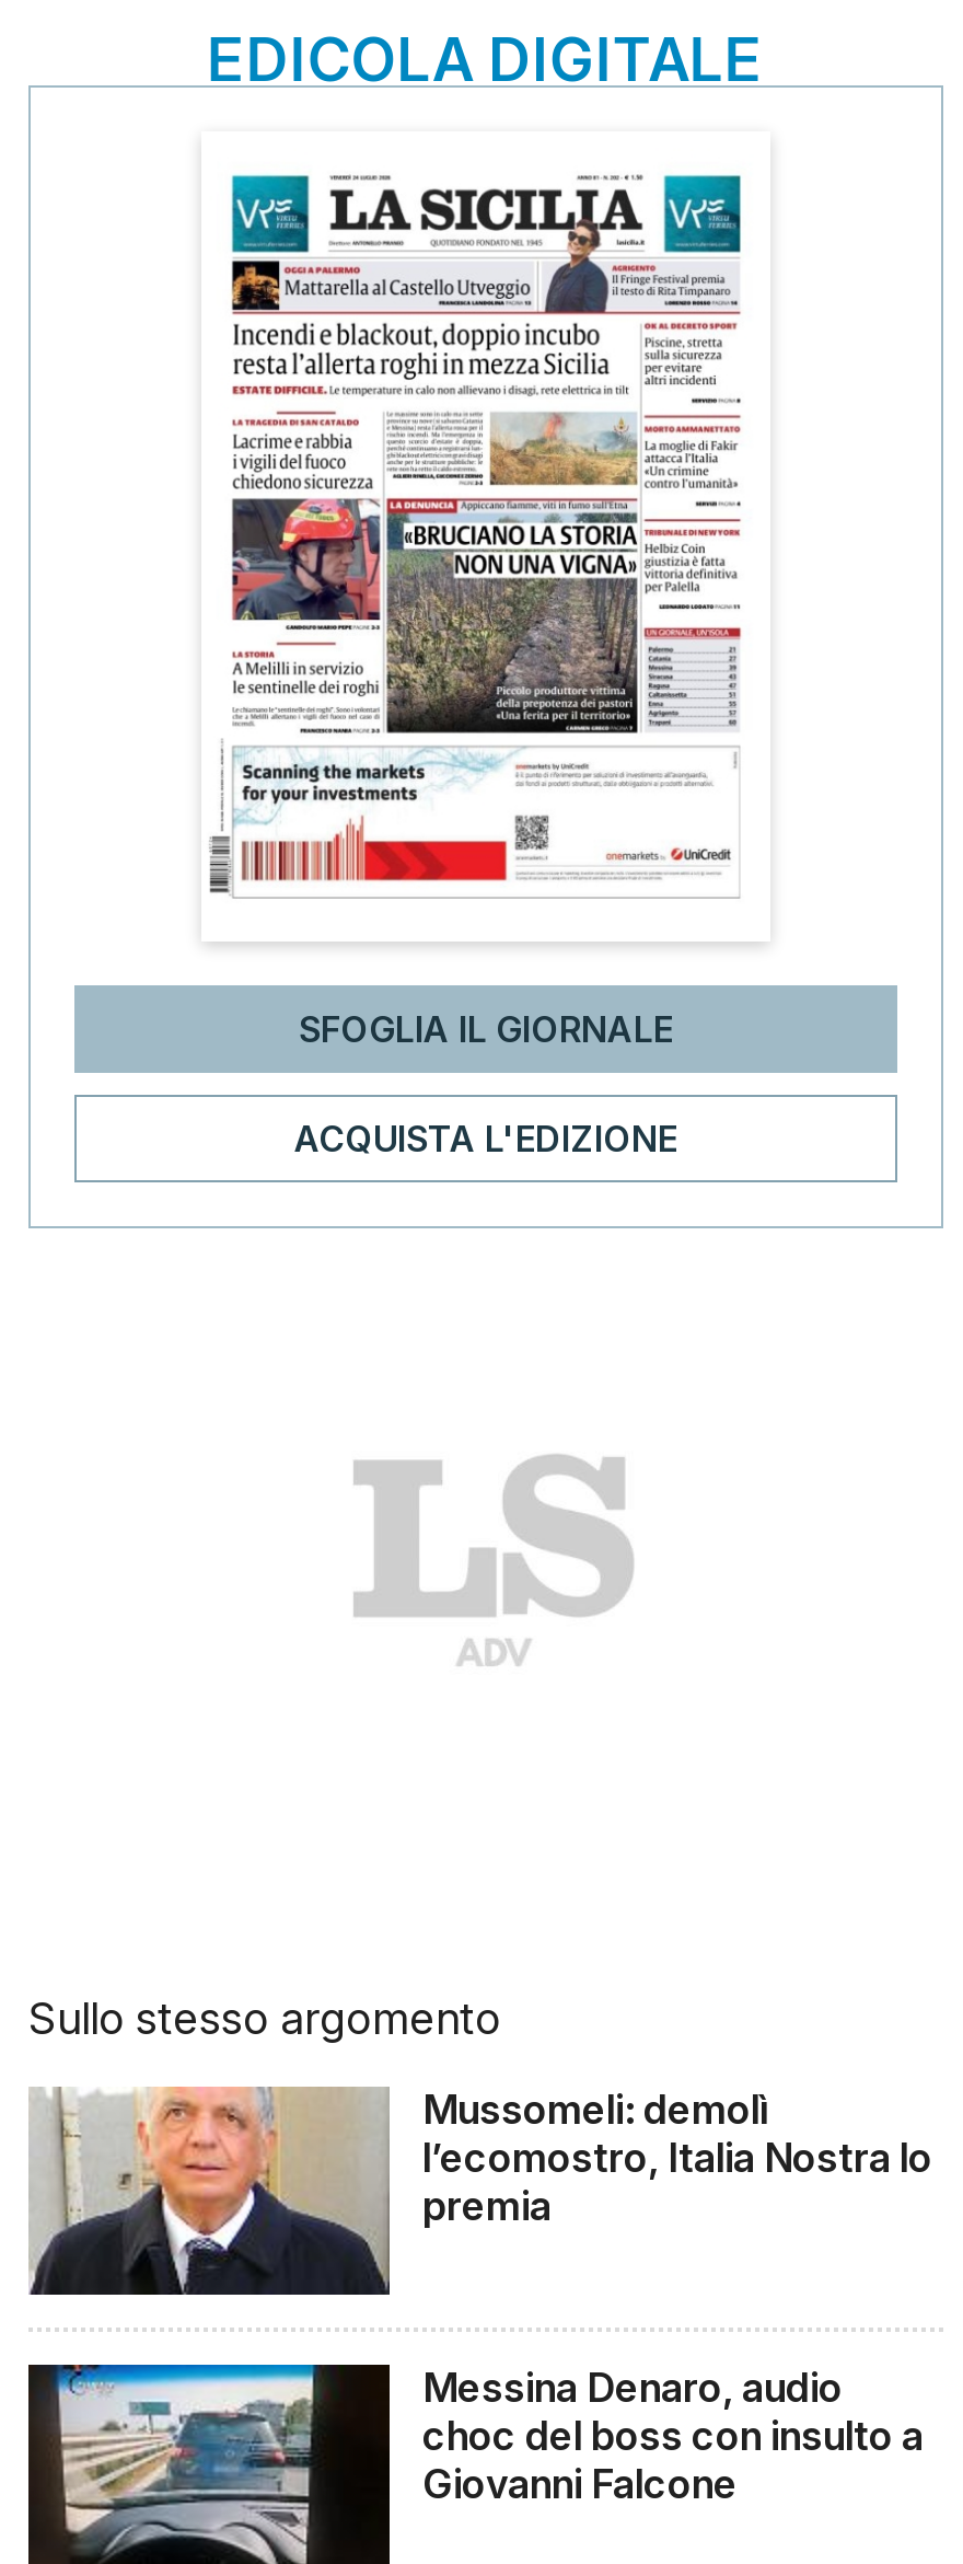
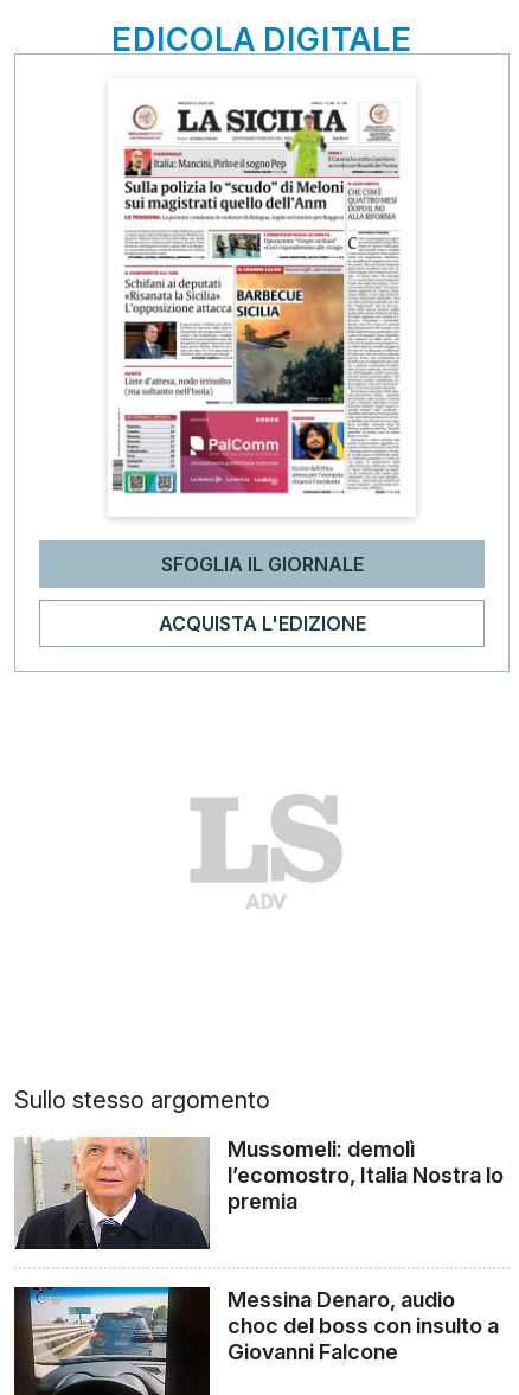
- [image]
+ [image]
